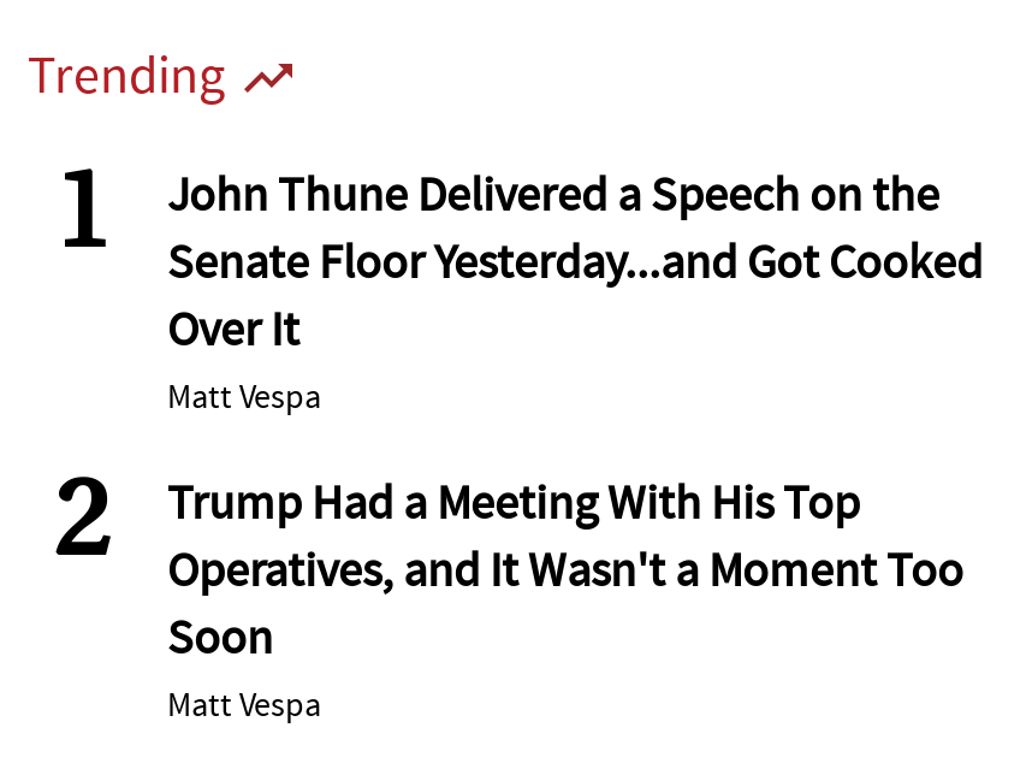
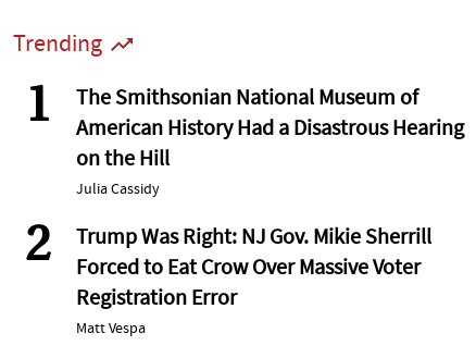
- John Thune Delivered a Speech on the
- Senate Floor Yesterday...and Got Cooked
- Over It
+ The Smithsonian National Museum of
+ American History Had a Disastrous Hearing
+ on the Hill

- Matt Vespa
+ Julia Cassidy

- Trump Had a Meeting With His Top
- Operatives, and It Wasn't a Moment Too
- Soon
+ Trump Was Right: NJ Gov. Mikie Sherrill
+ Forced to Eat Crow Over Massive Voter
+ Registration Error
